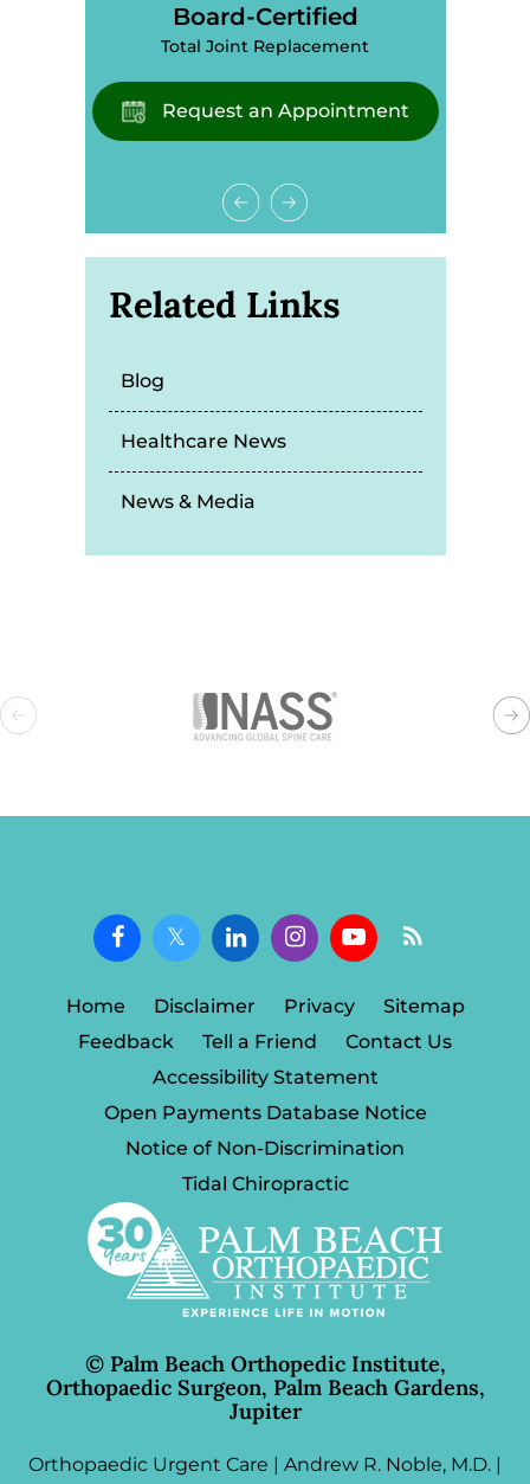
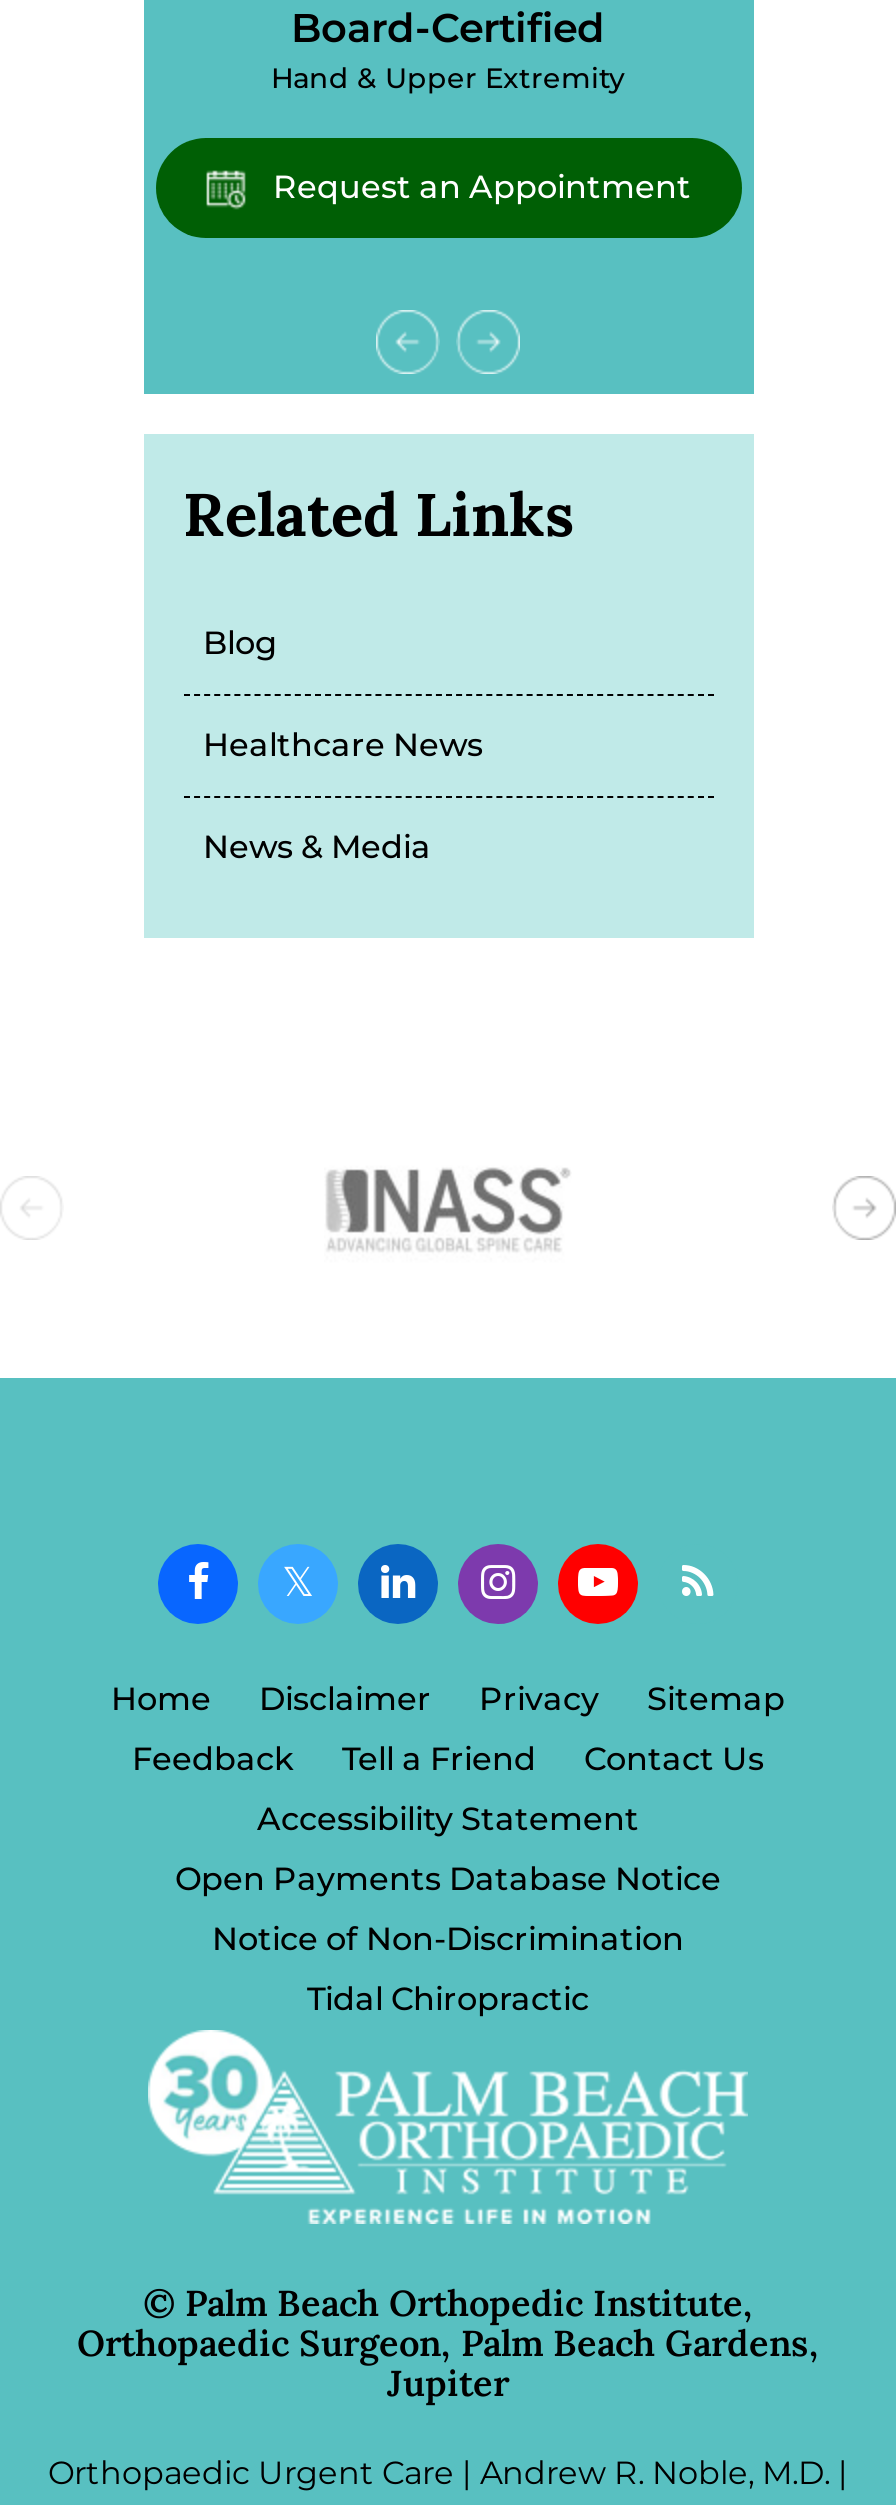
- Total Joint Replacement
+ Hand & Upper Extremity
